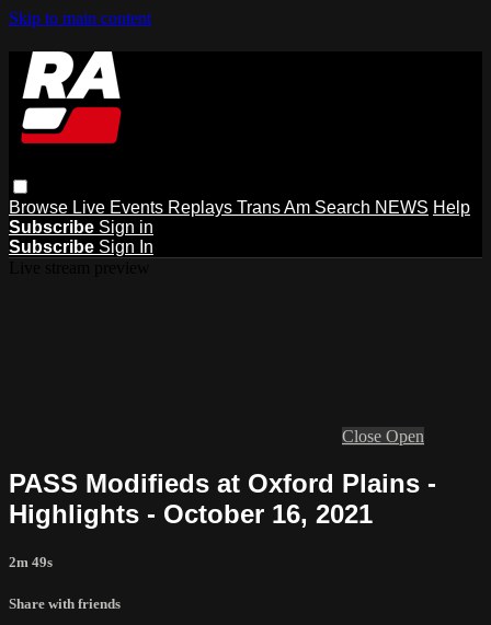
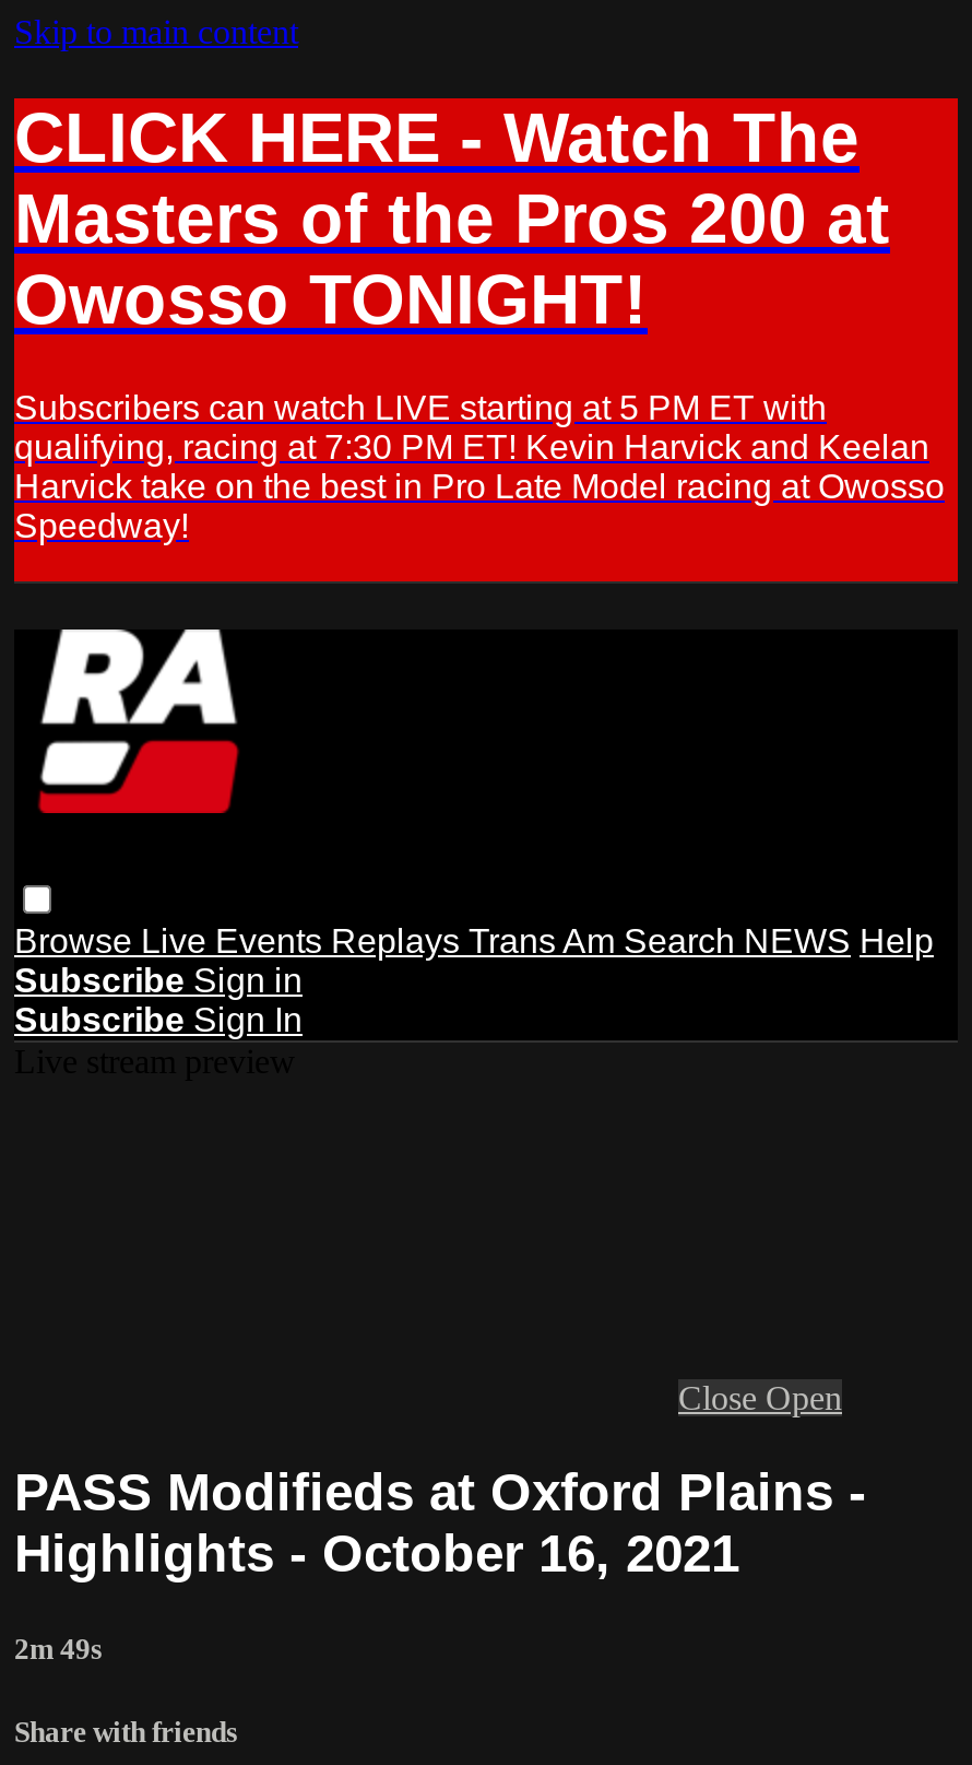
+ [image]
+ CLICK HERE - Watch The
+ Masters of the Pros 200 at
+ Owosso TONIGHT!
+ Subscribers can watch LIVE starting at 5 PM ET with
+ qualifying, racing at 7:30 PM ET! Kevin Harvick and Keelan
+ Harvick take on the best in Pro Late Model racing at Owosso
+ Speedway!
